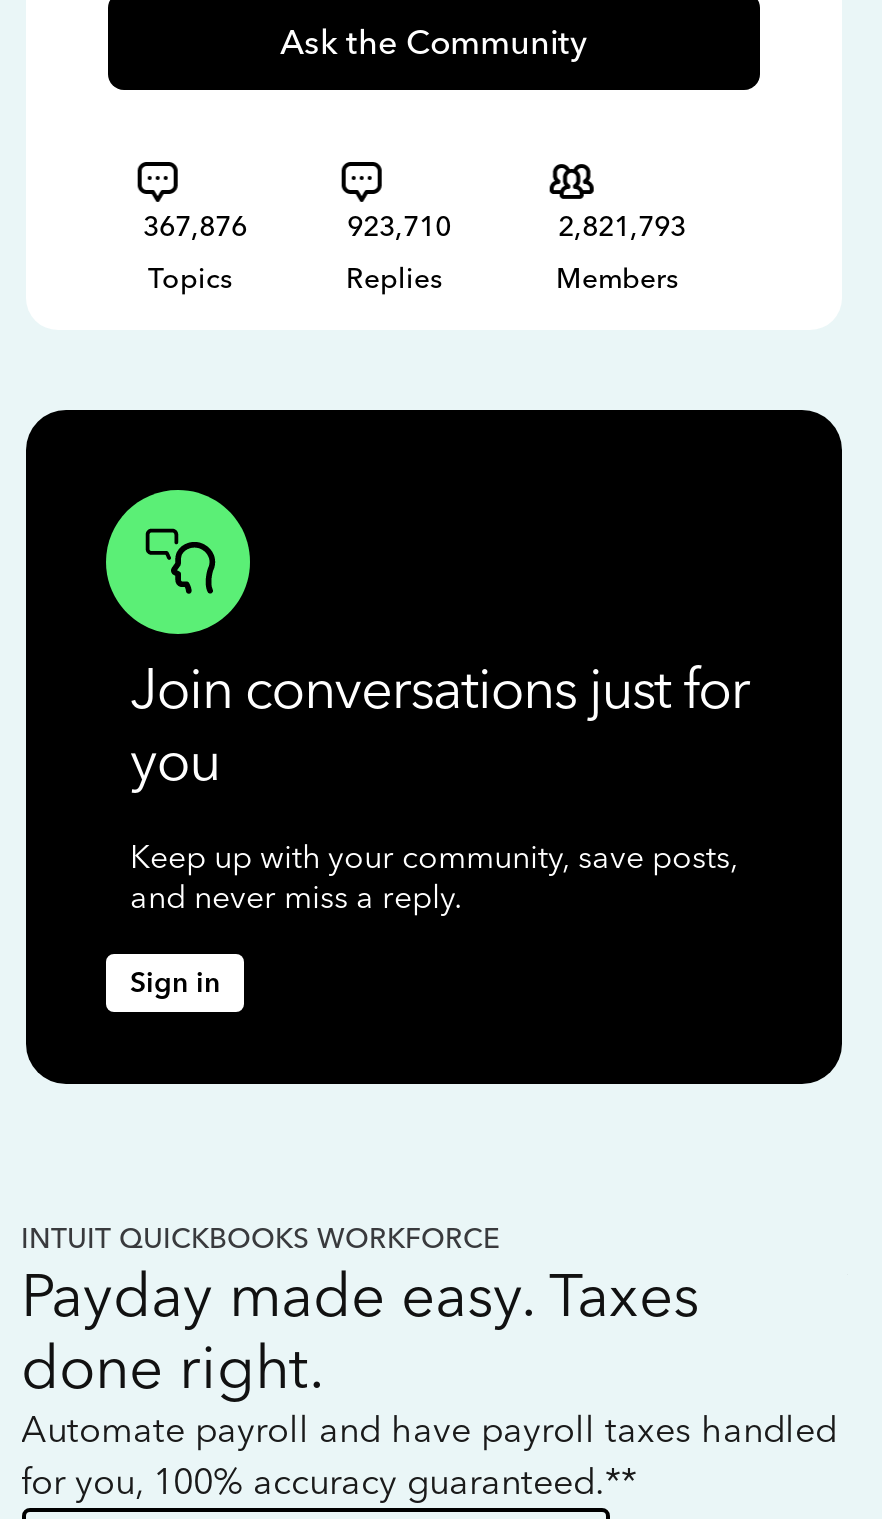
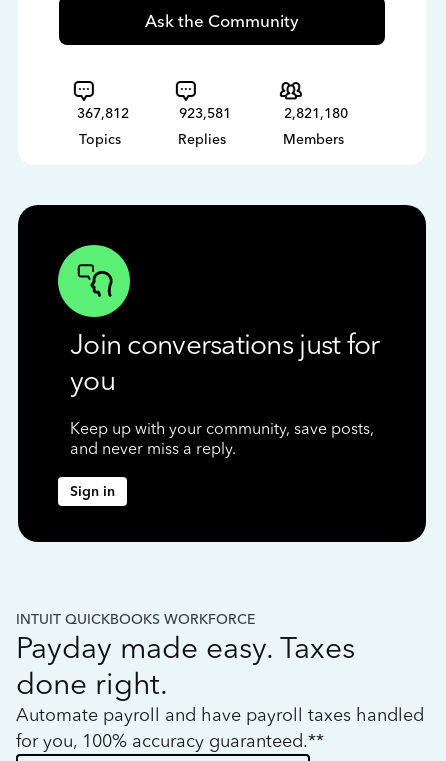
- 367,876
+ 367,812

- 923,710
+ 923,581

- 2,821,793
+ 2,821,180
